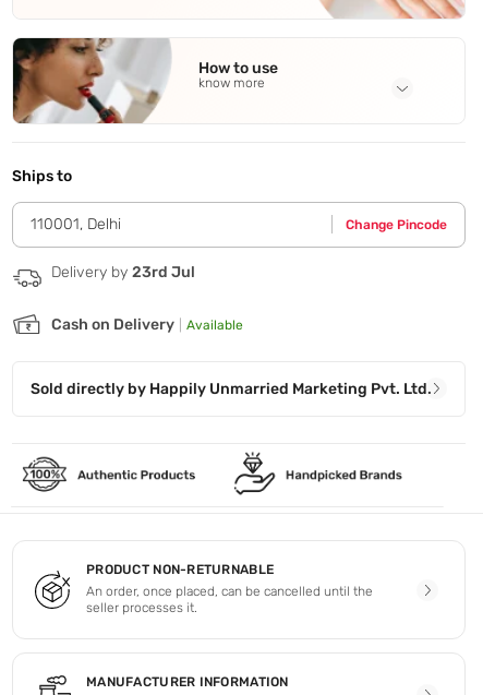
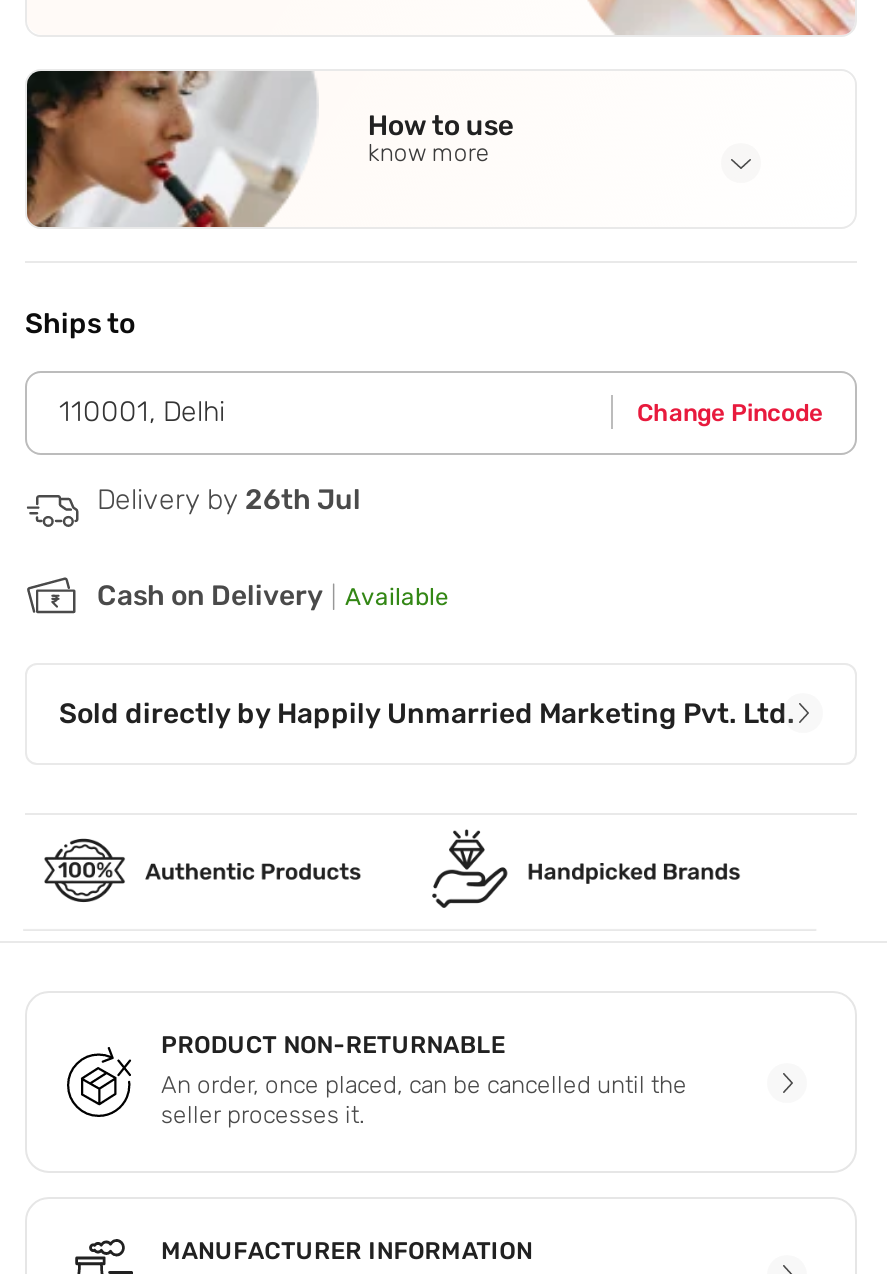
- Delivery by 23rd Jul
+ Delivery by 26th Jul
